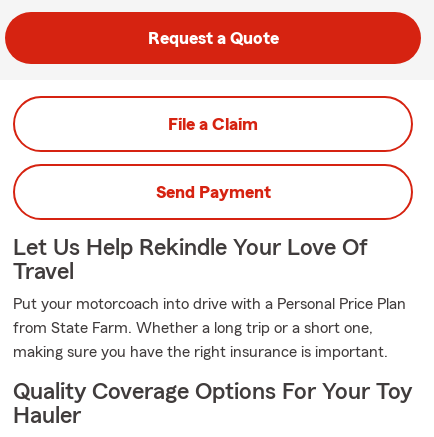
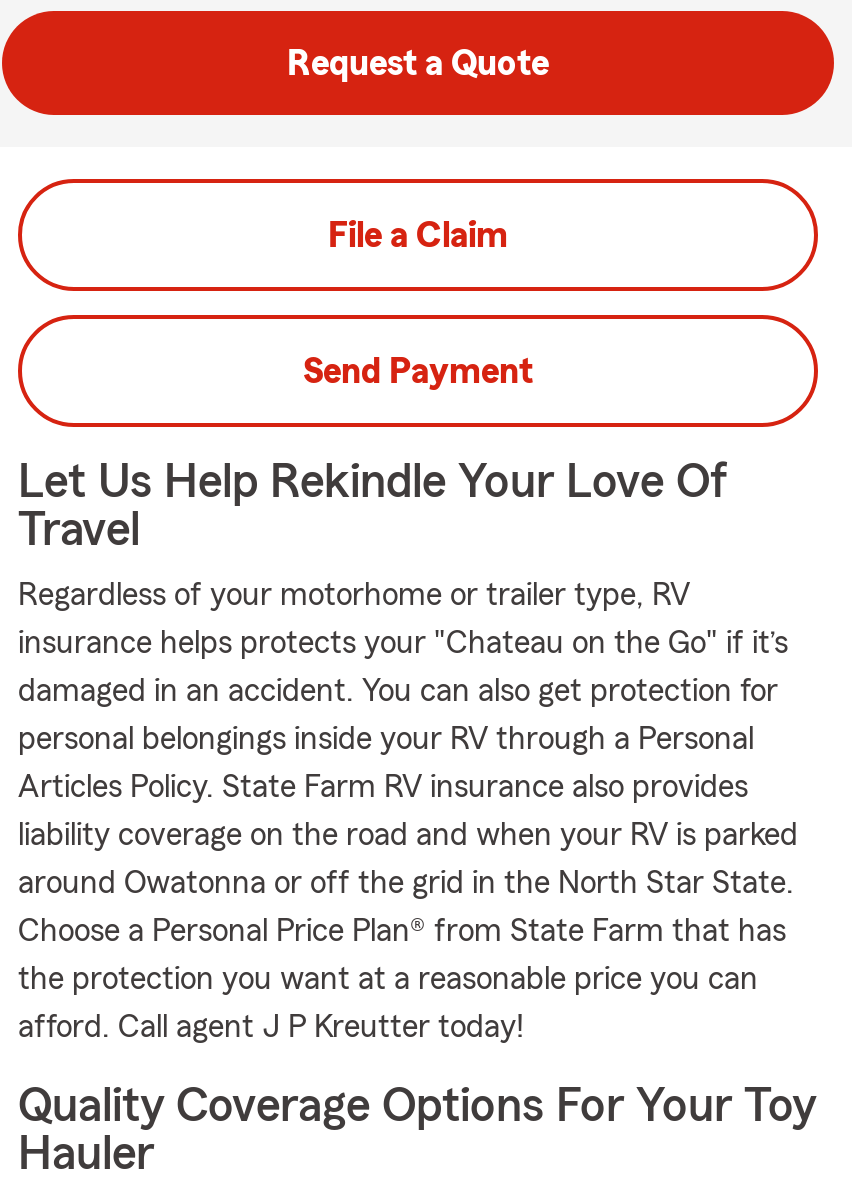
- Put your motorcoach into drive with a Personal Price Plan
- from State Farm. Whether a long trip or a short one,
- making sure you have the right insurance is important.
+ Regardless of your motorhome or trailer type, RV
+ insurance helps protects your "Chateau on the Go" if it’s
+ damaged in an accident. You can also get protection for
+ personal belongings inside your RV through a Personal
+ Articles Policy. State Farm RV insurance also provides
+ liability coverage on the road and when your RV is parked
+ around Owatonna or off the grid in the North Star State.
+ Choose a Personal Price Plan® from State Farm that has
+ the protection you want at a reasonable price you can
+ afford. Call agent J P Kreutter today!
